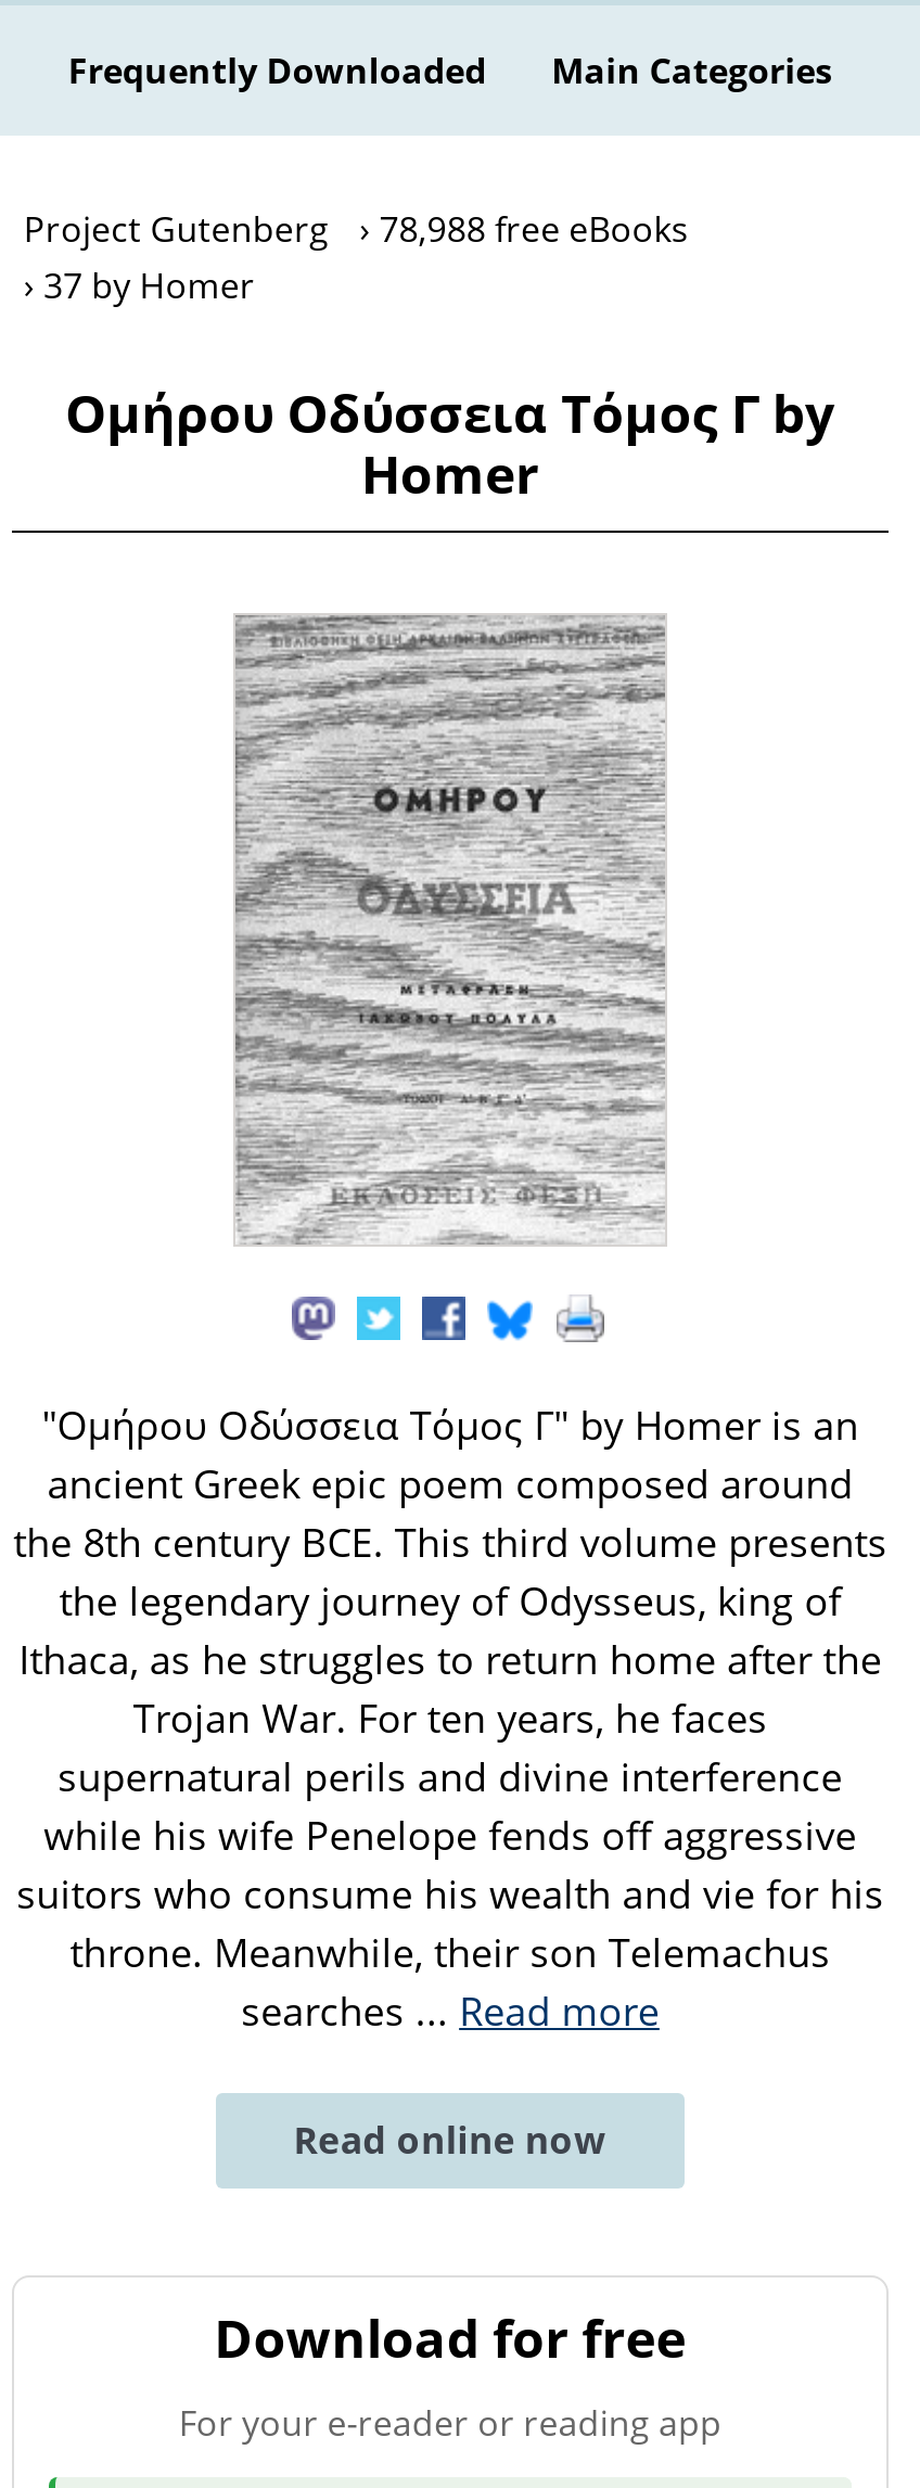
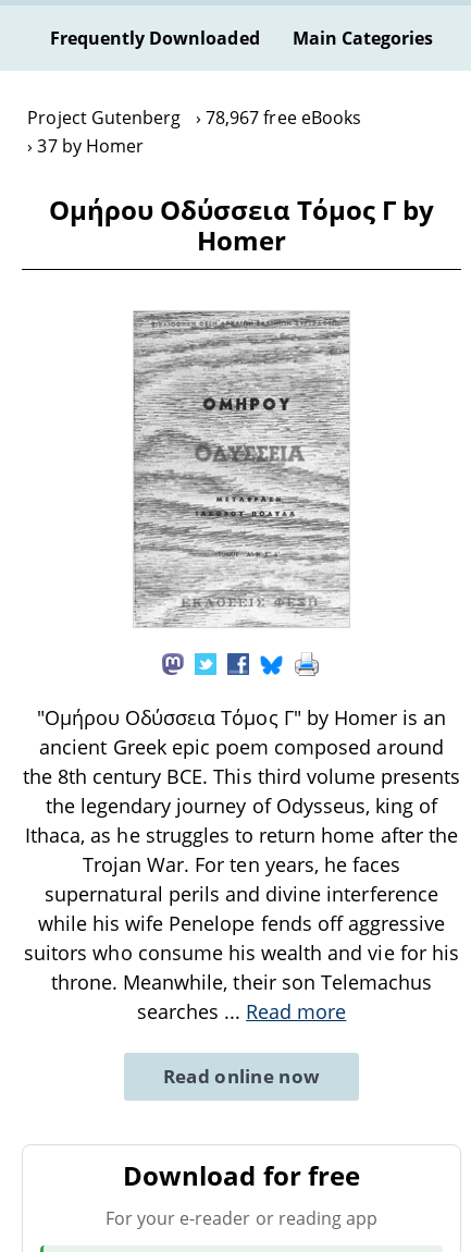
- Project Gutenberg 78,988 free eBooks
+ Project Gutenberg 78,967 free eBooks
